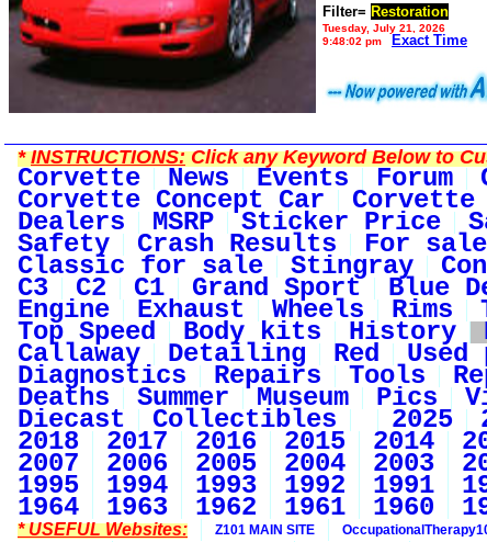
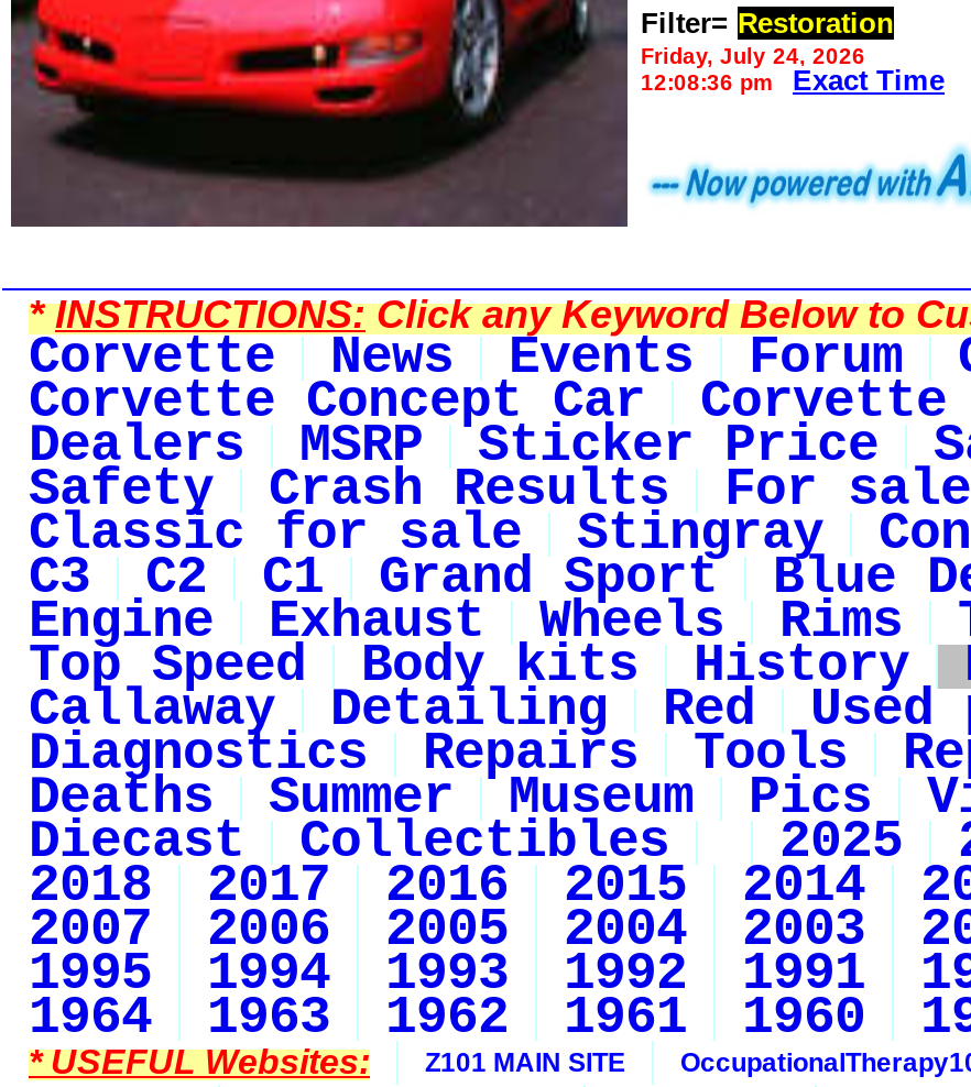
- Tuesday, July 21, 2026
+ Friday, July 24, 2026

- 9:48:02 pm Exact Time
+ 12:08:36 pm Exact Time
